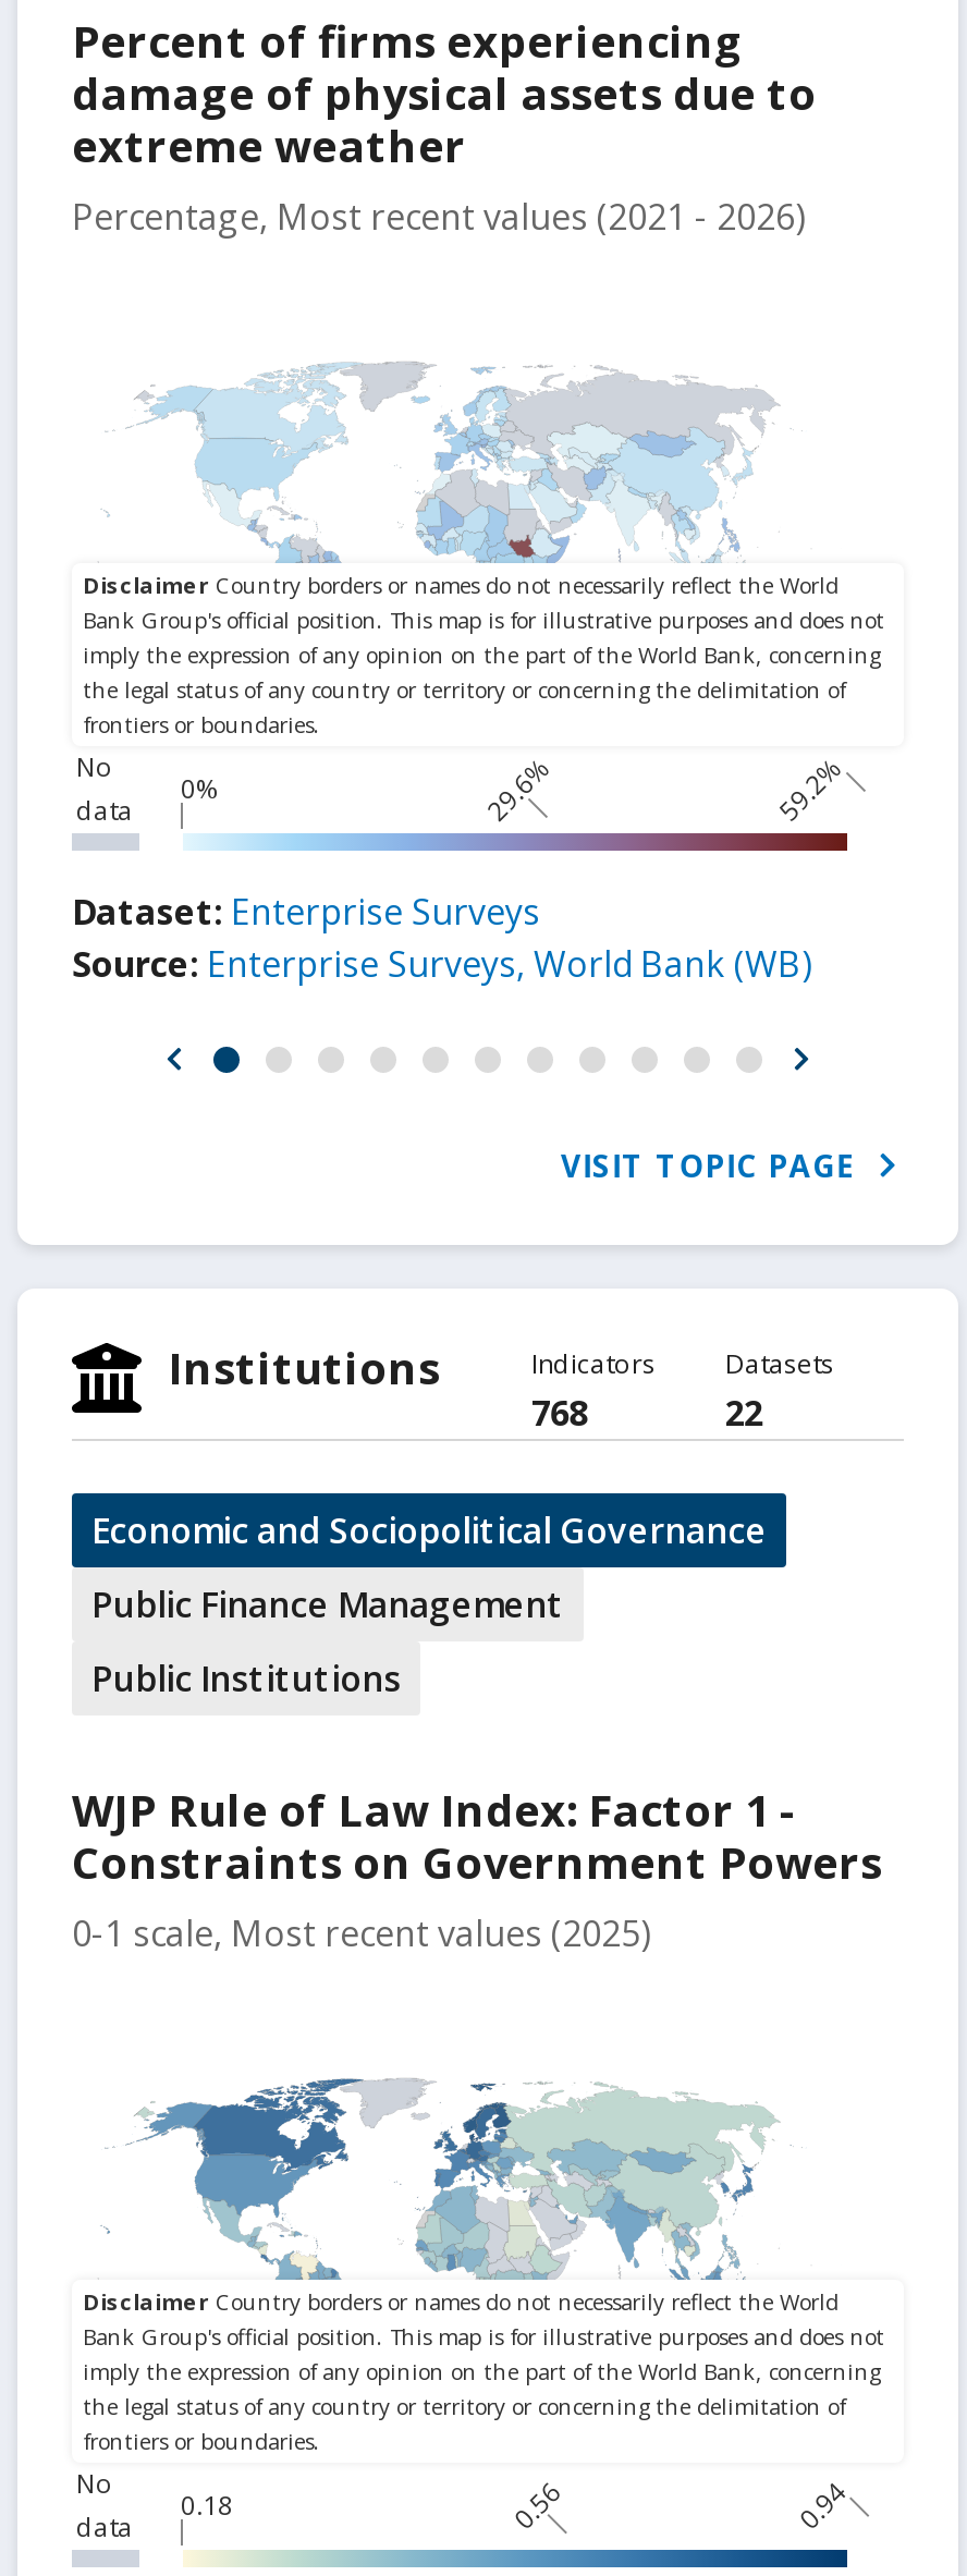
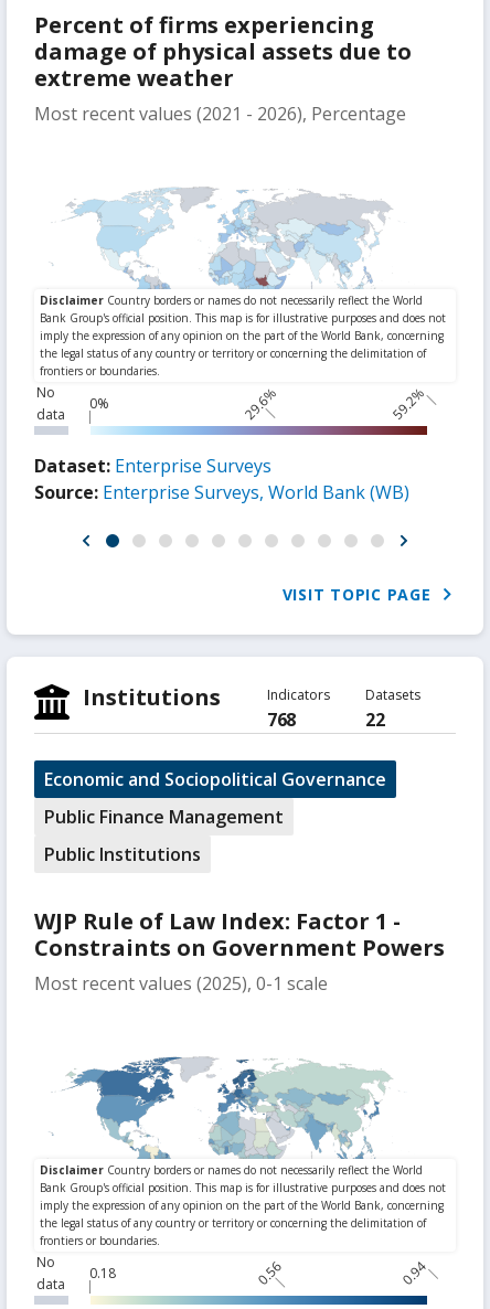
- Percentage, Most recent values (2021 - 2026)
+ Most recent values (2021 - 2026), Percentage

- 0-1 scale, Most recent values (2025)
+ Most recent values (2025), 0-1 scale
